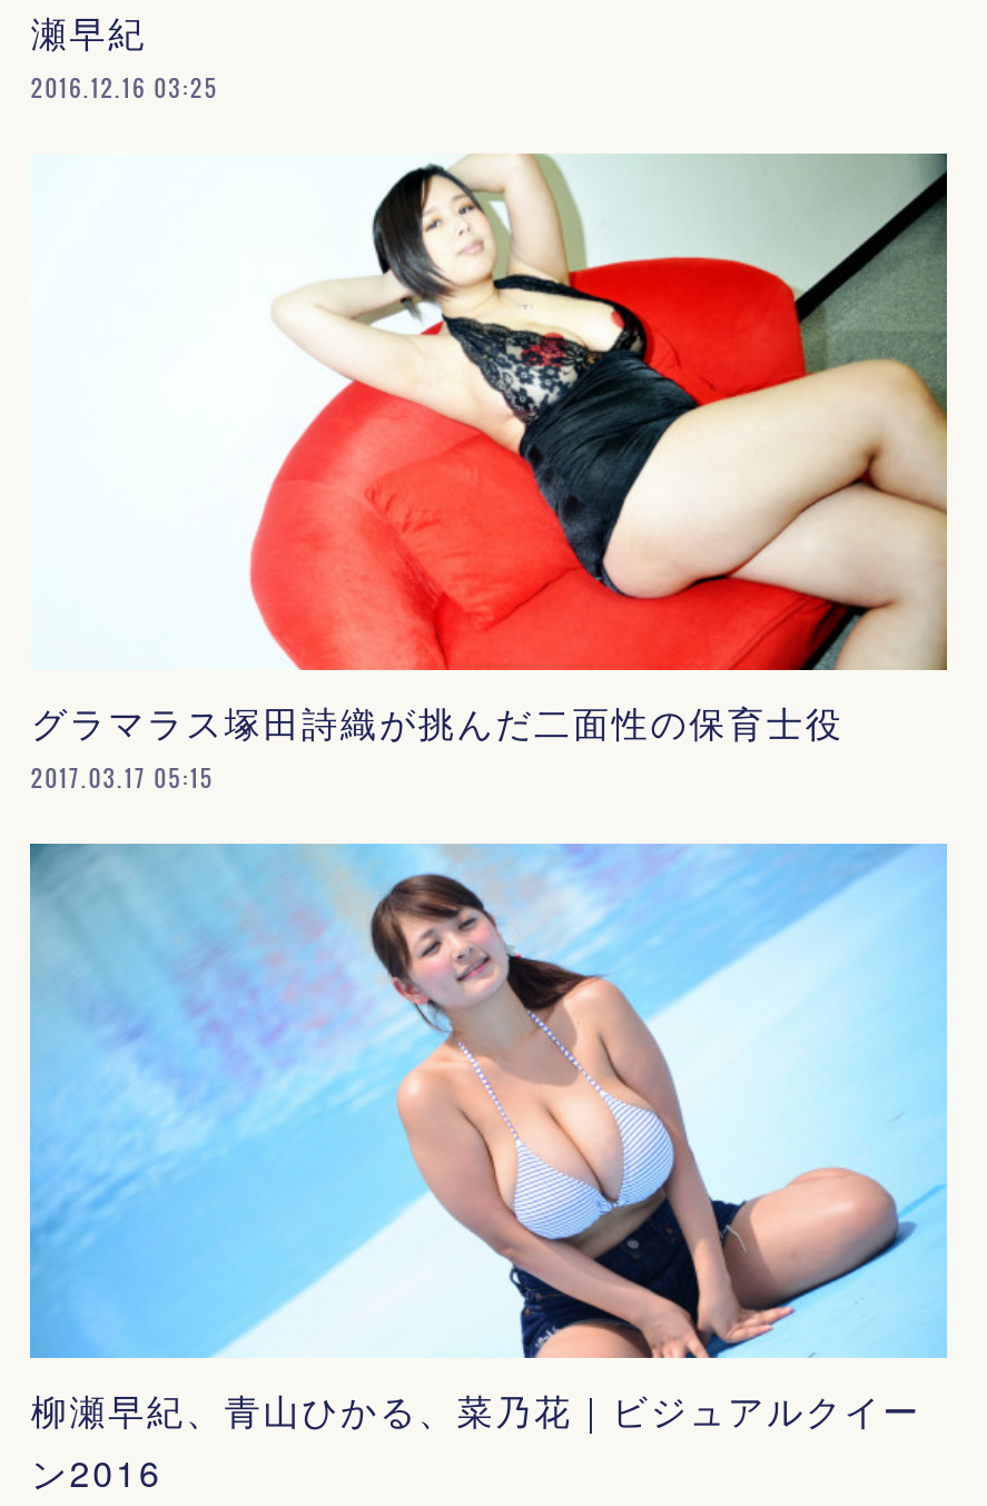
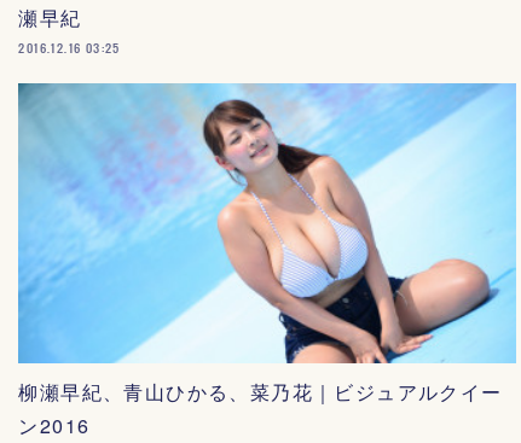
- [image]
- グラマラス塚田詩織が挑んだ二面性の保育士役
- 2017.03.17 05:15
